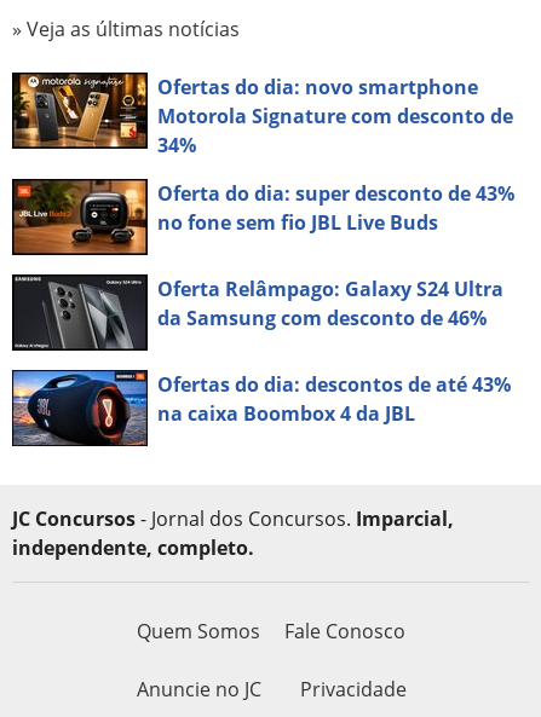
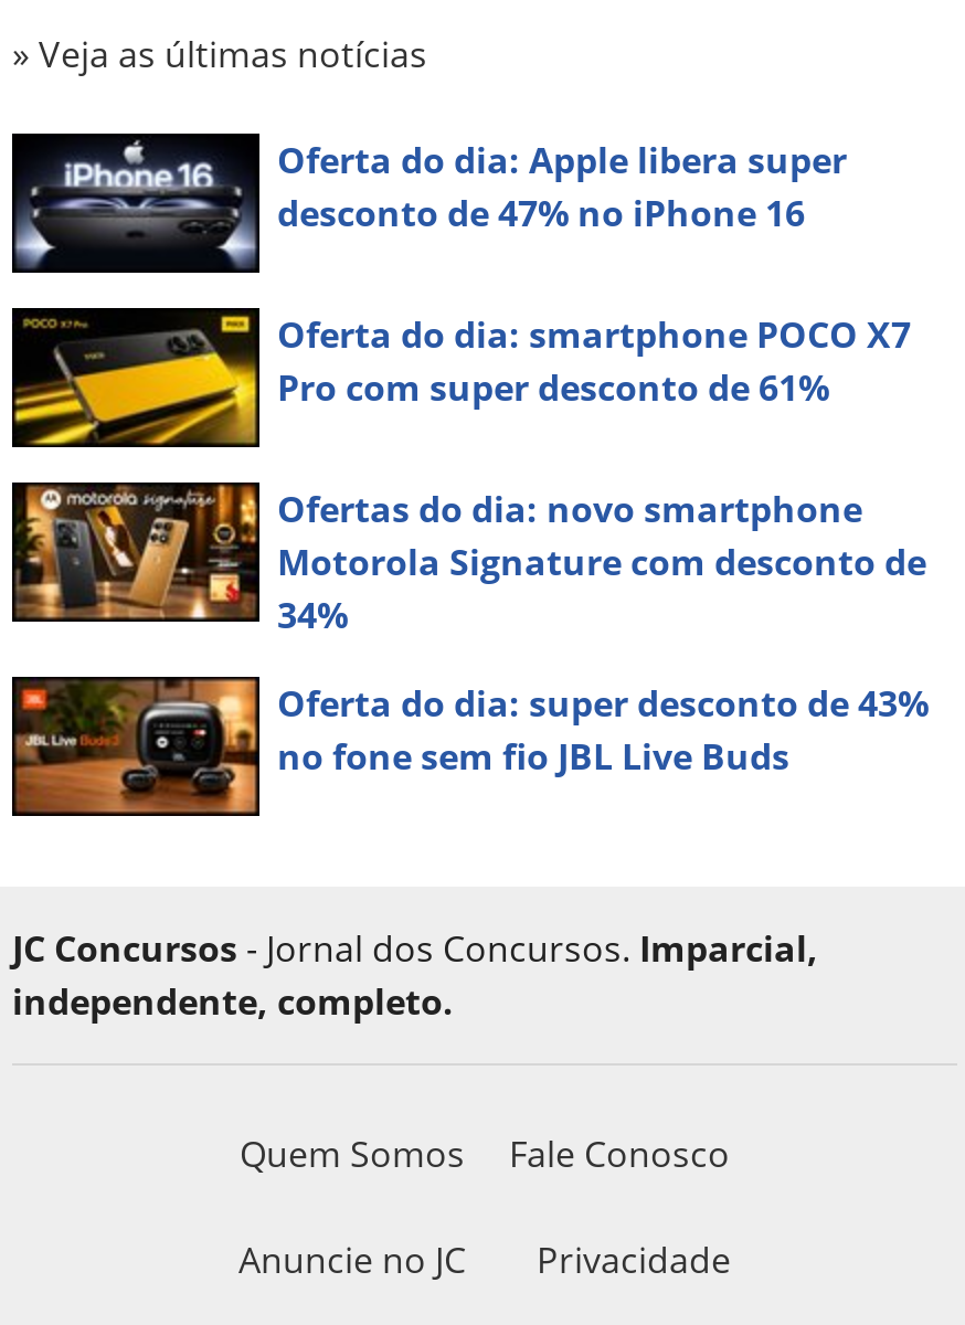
+ [image]

+ [image]
+ Oferta do dia: Apple libera super
+ desconto de 47% no iPhone 16
+ Oferta do dia: smartphone POCO X7
+ Pro com super desconto de 61%

moved down: [image] | Ofertas do dia: novo smartphone | Motorola Signature com desconto de | 34% | Oferta do dia: super desconto de 43% | no fone sem fio JBL Live Buds

- [image]
- Oferta Relâmpago: Galaxy S24 Ultra
- da Samsung com desconto de 46%
- Ofertas do dia: descontos de até 43%
- na caixa Boombox 4 da JBL

- [image]
